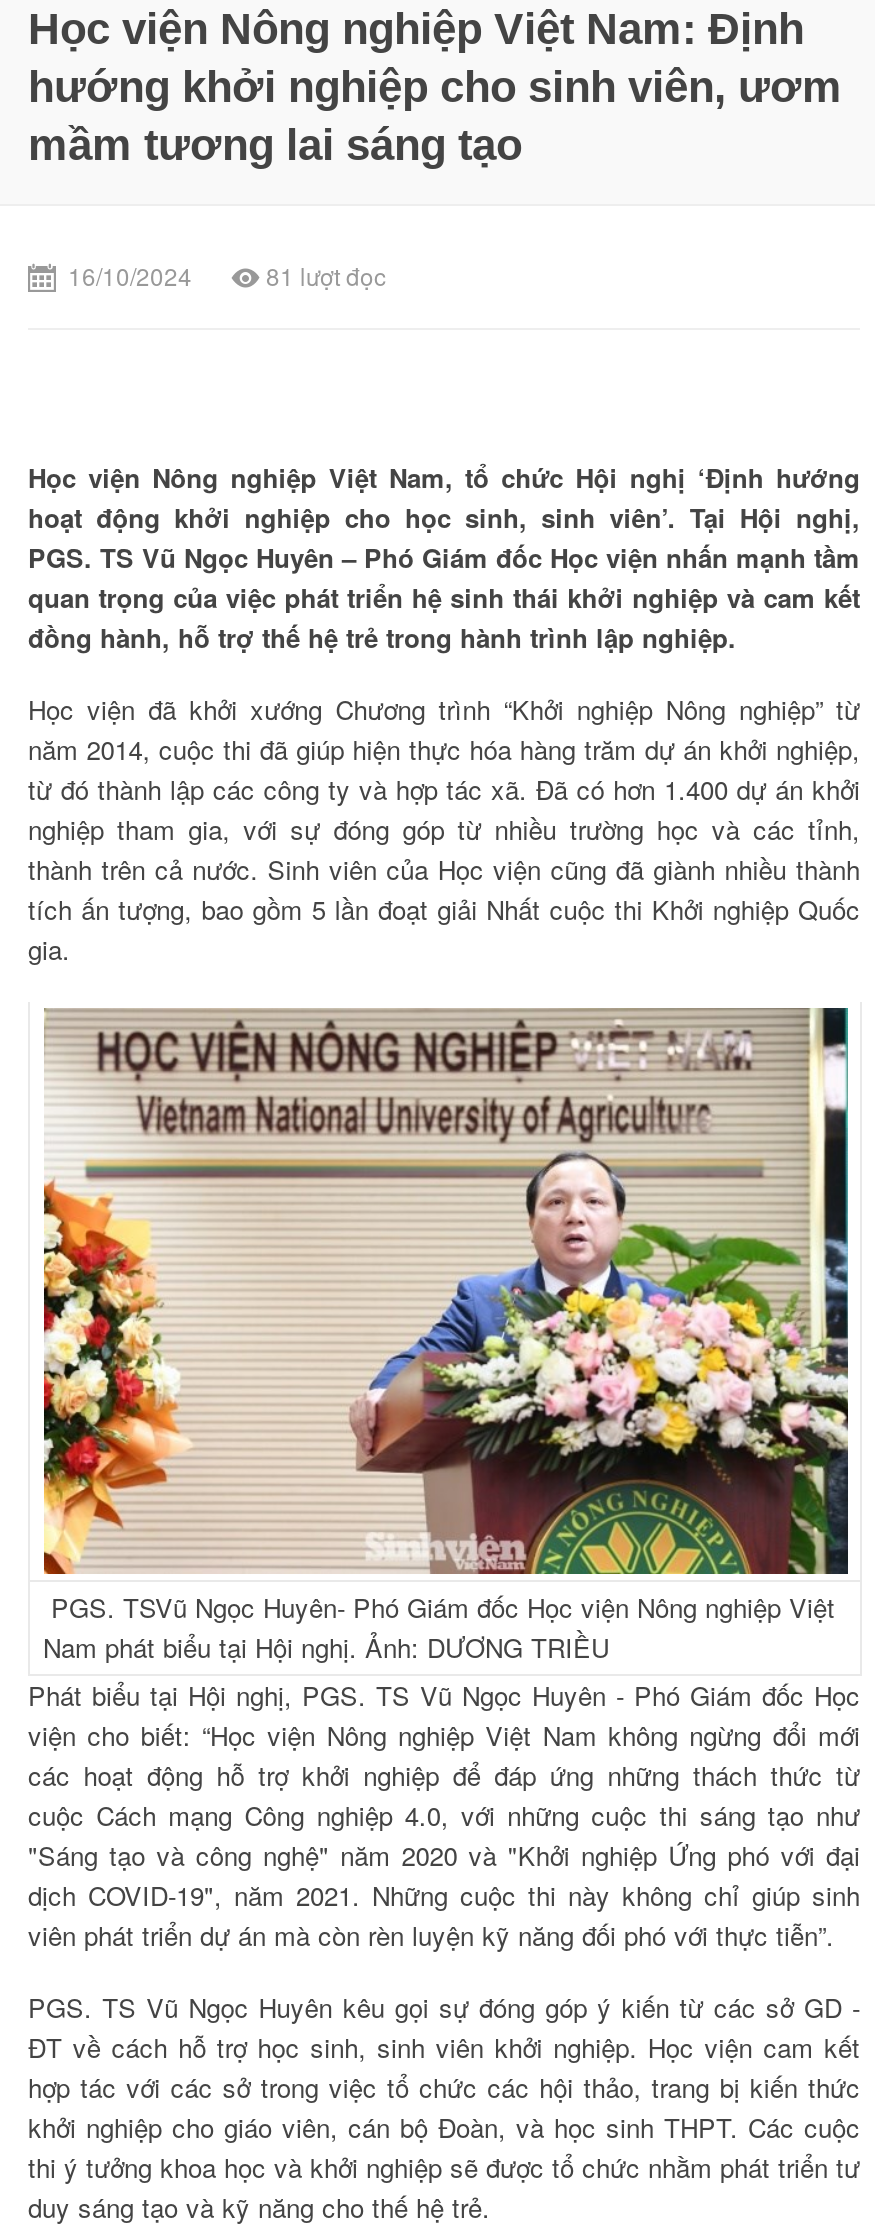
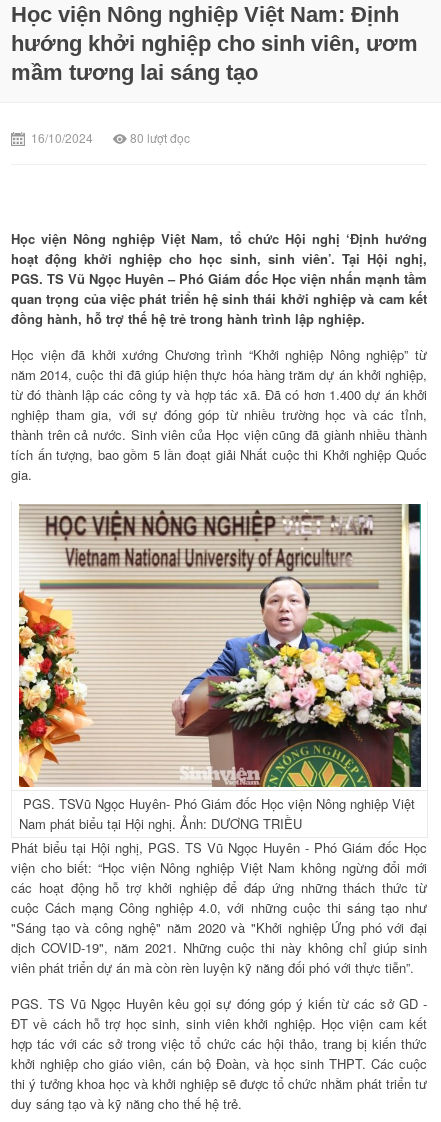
- 81 lượt đọc
+ 80 lượt đọc
